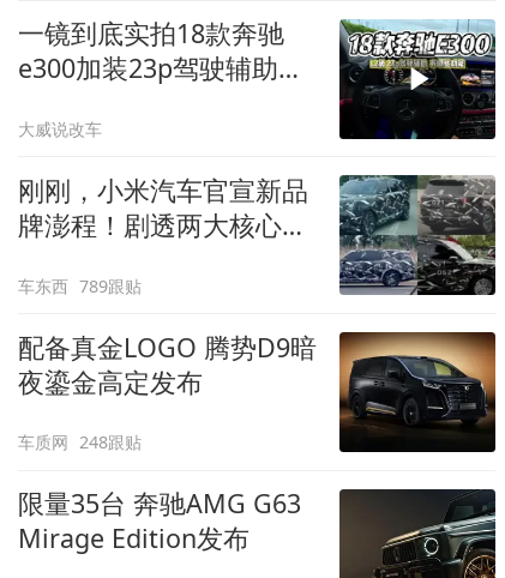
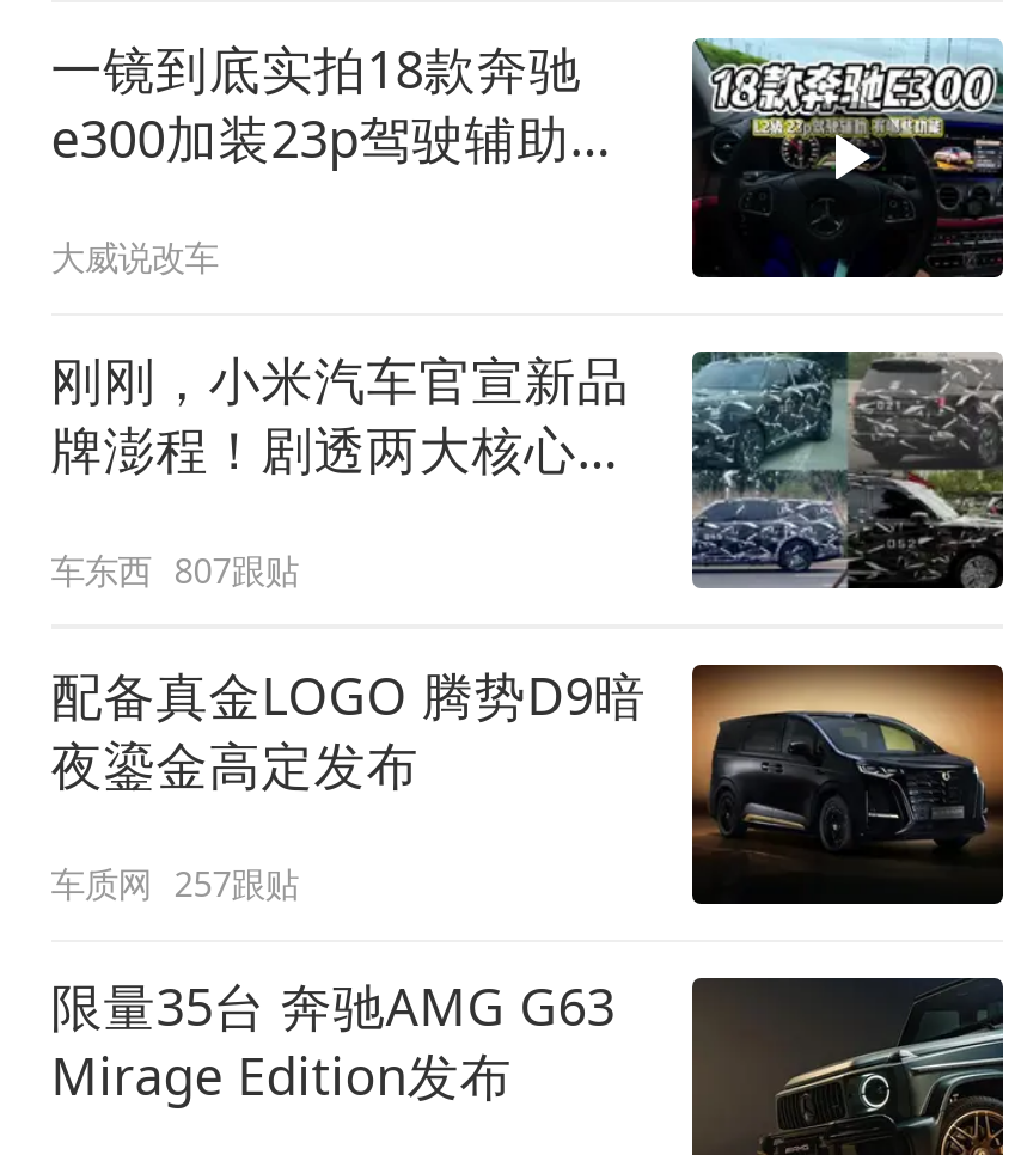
- 车东西 789跟贴
+ 车东西 807跟贴

- 车质网 248跟贴
+ 车质网 257跟贴
